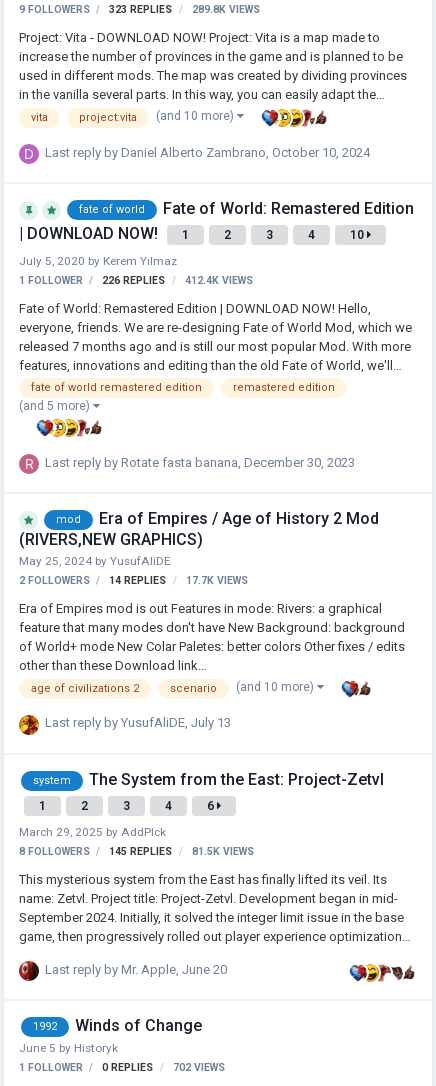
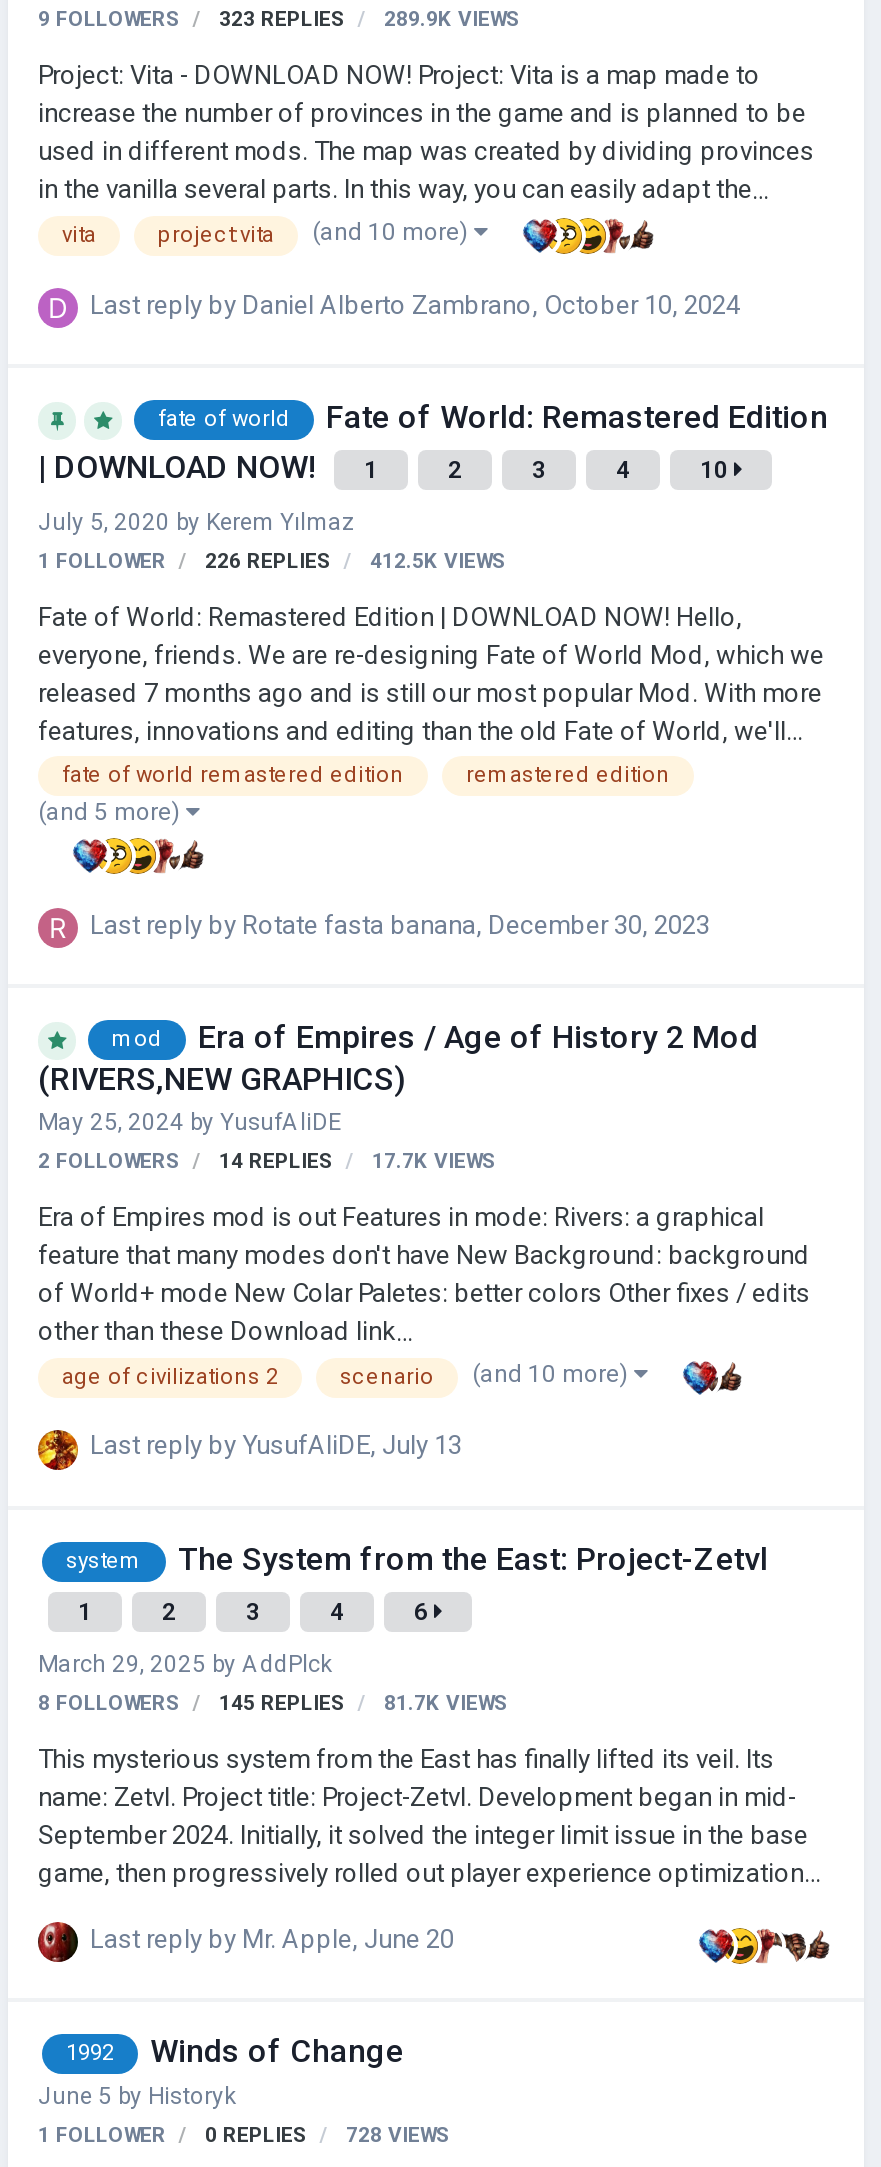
- 9 FOLLOWERS 323 REPLIES 289.8K VIEWS
+ 9 FOLLOWERS 323 REPLIES 289.9K VIEWS

- 1 FOLLOWER 226 REPLIES 412.4K VIEWS
+ 1 FOLLOWER 226 REPLIES 412.5K VIEWS

- 8 FOLLOWERS 145 REPLIES 81.5K VIEWS
+ 8 FOLLOWERS 145 REPLIES 81.7K VIEWS

- 702 VIEWS
+ 728 VIEWS
